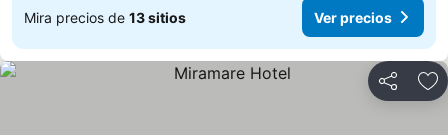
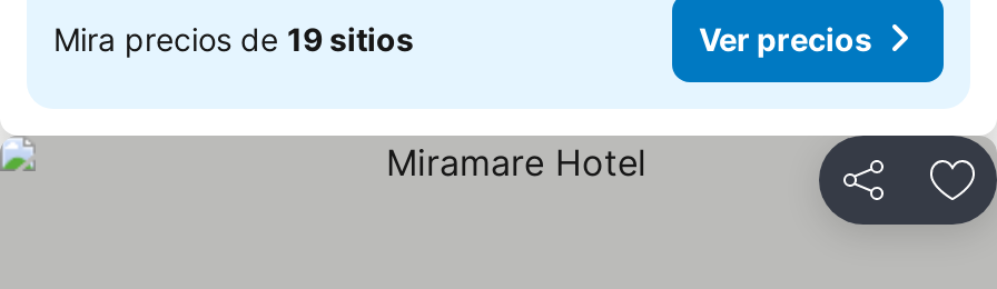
- Mira precios de 13 sitios
+ Mira precios de 19 sitios
